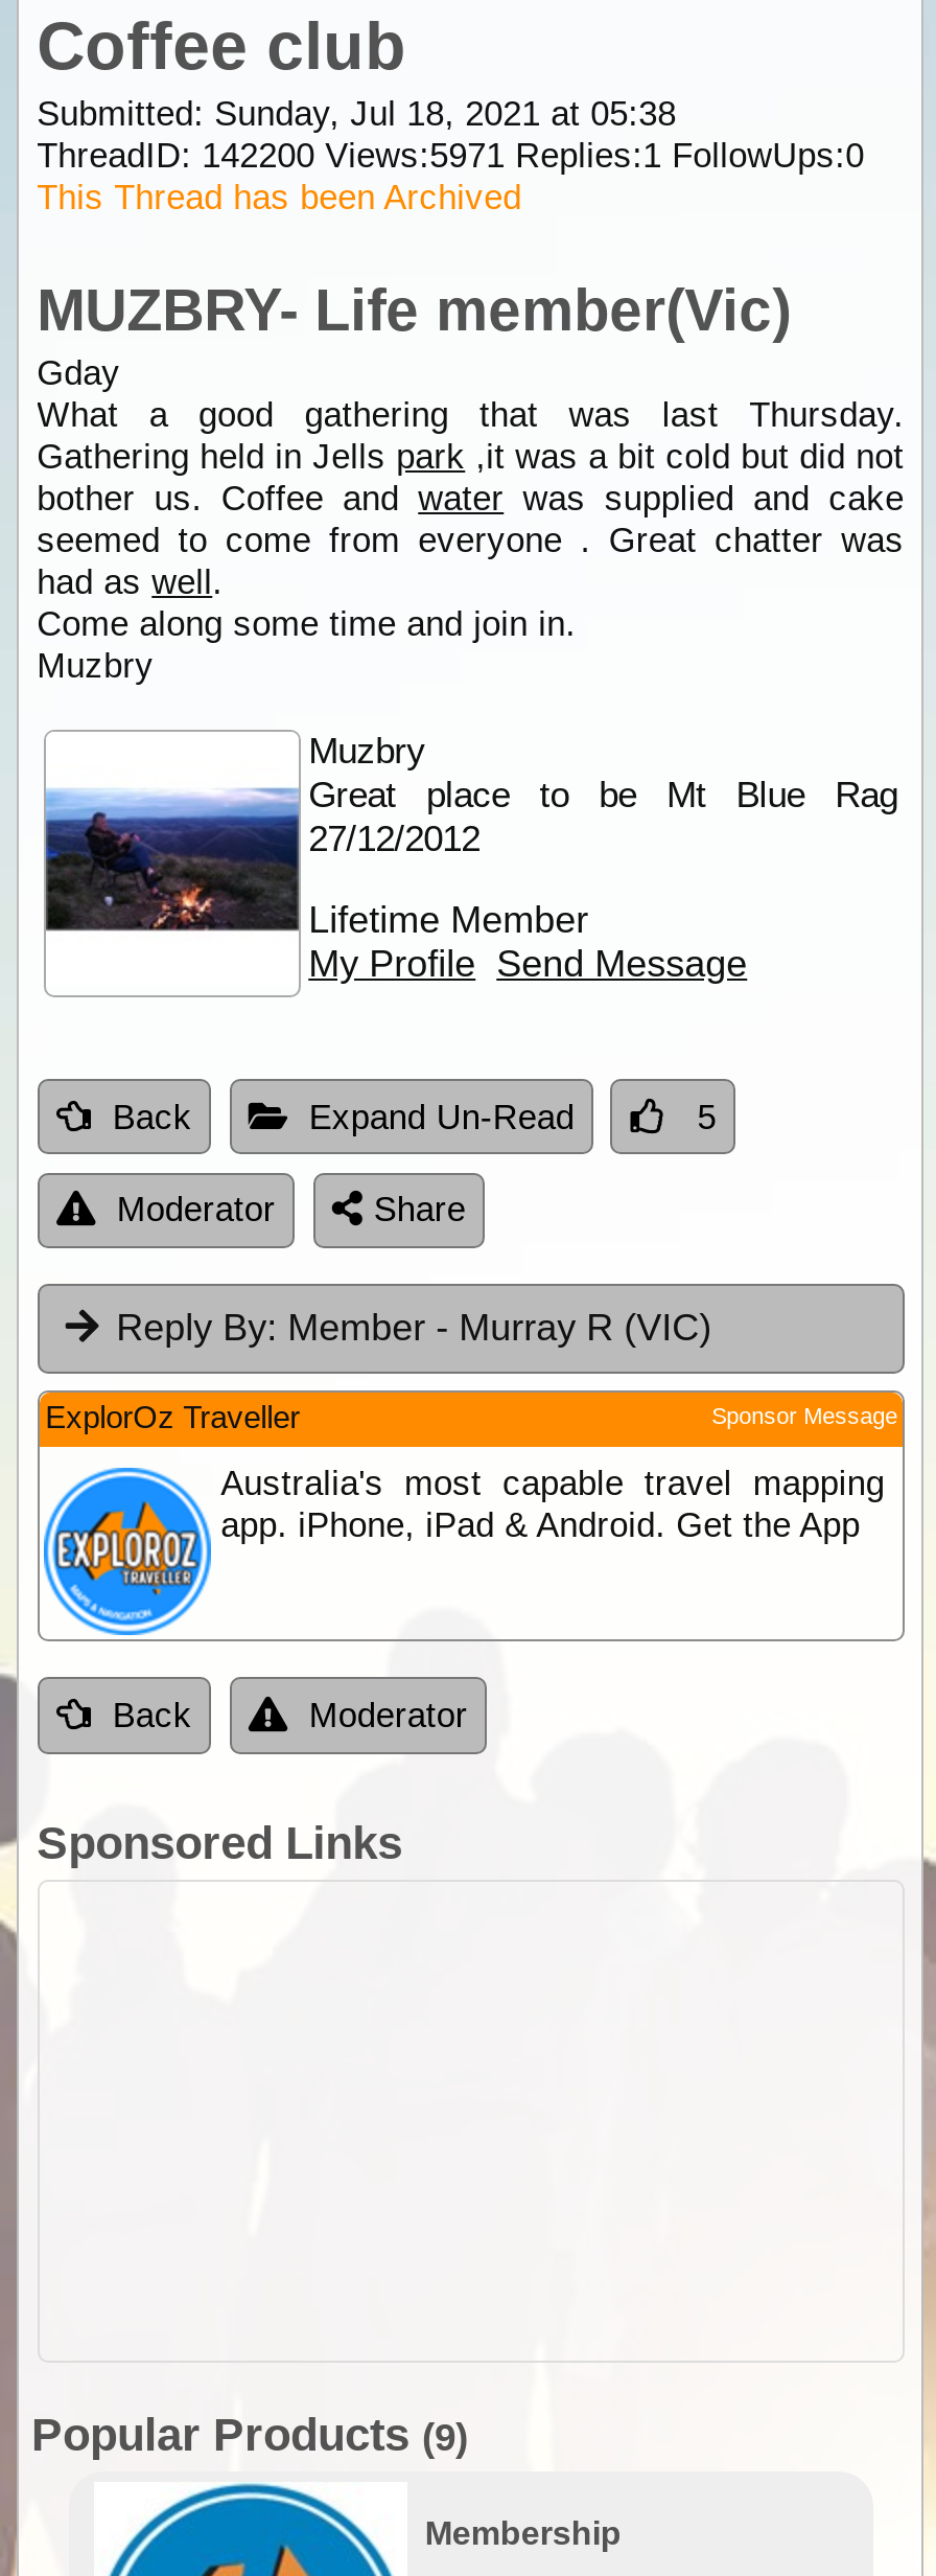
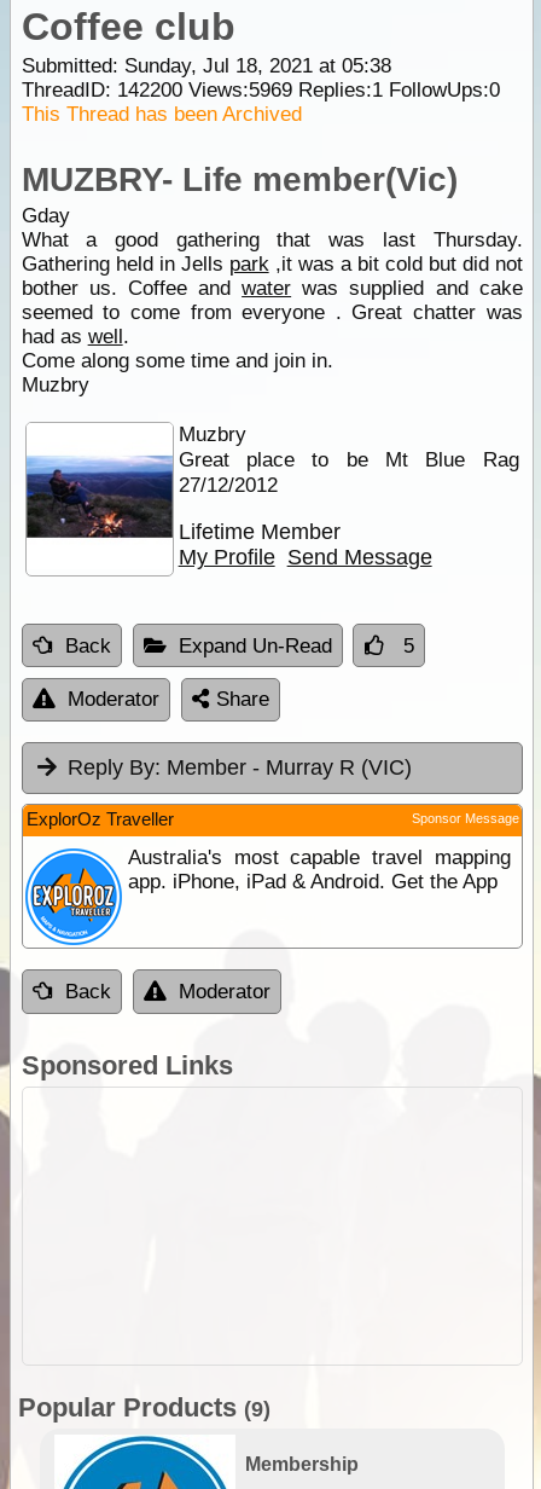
- ThreadID: 142200 Views:5971 Replies:1 FollowUps:0
+ ThreadID: 142200 Views:5969 Replies:1 FollowUps:0
